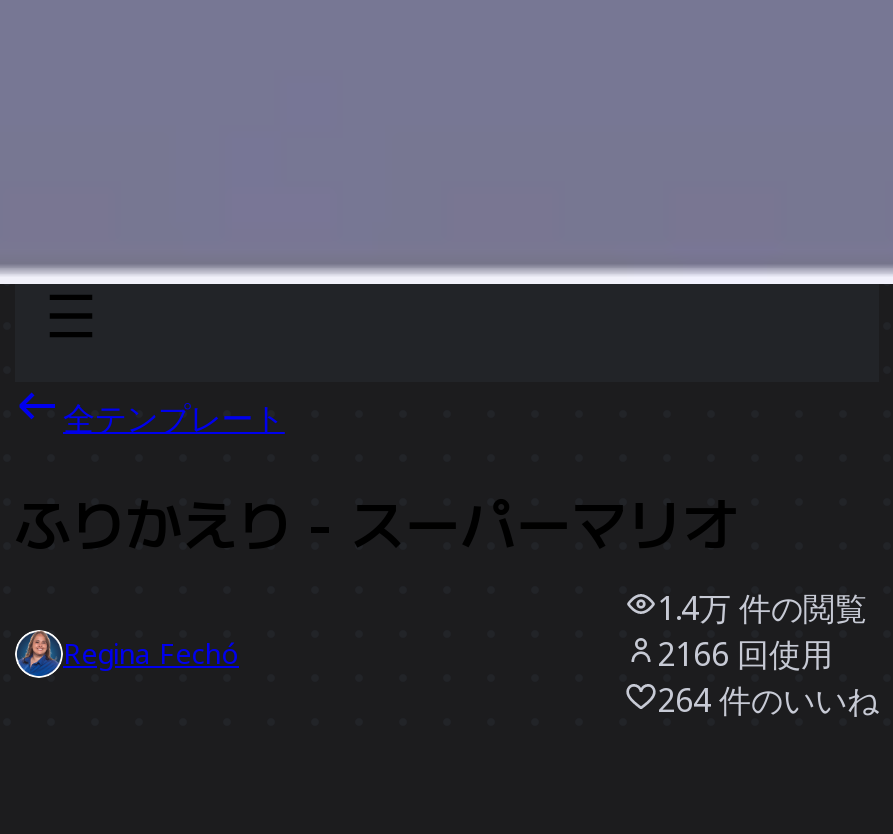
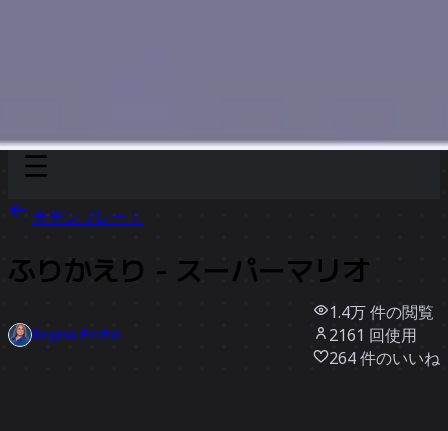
- 2166回使用
+ 2161回使用
